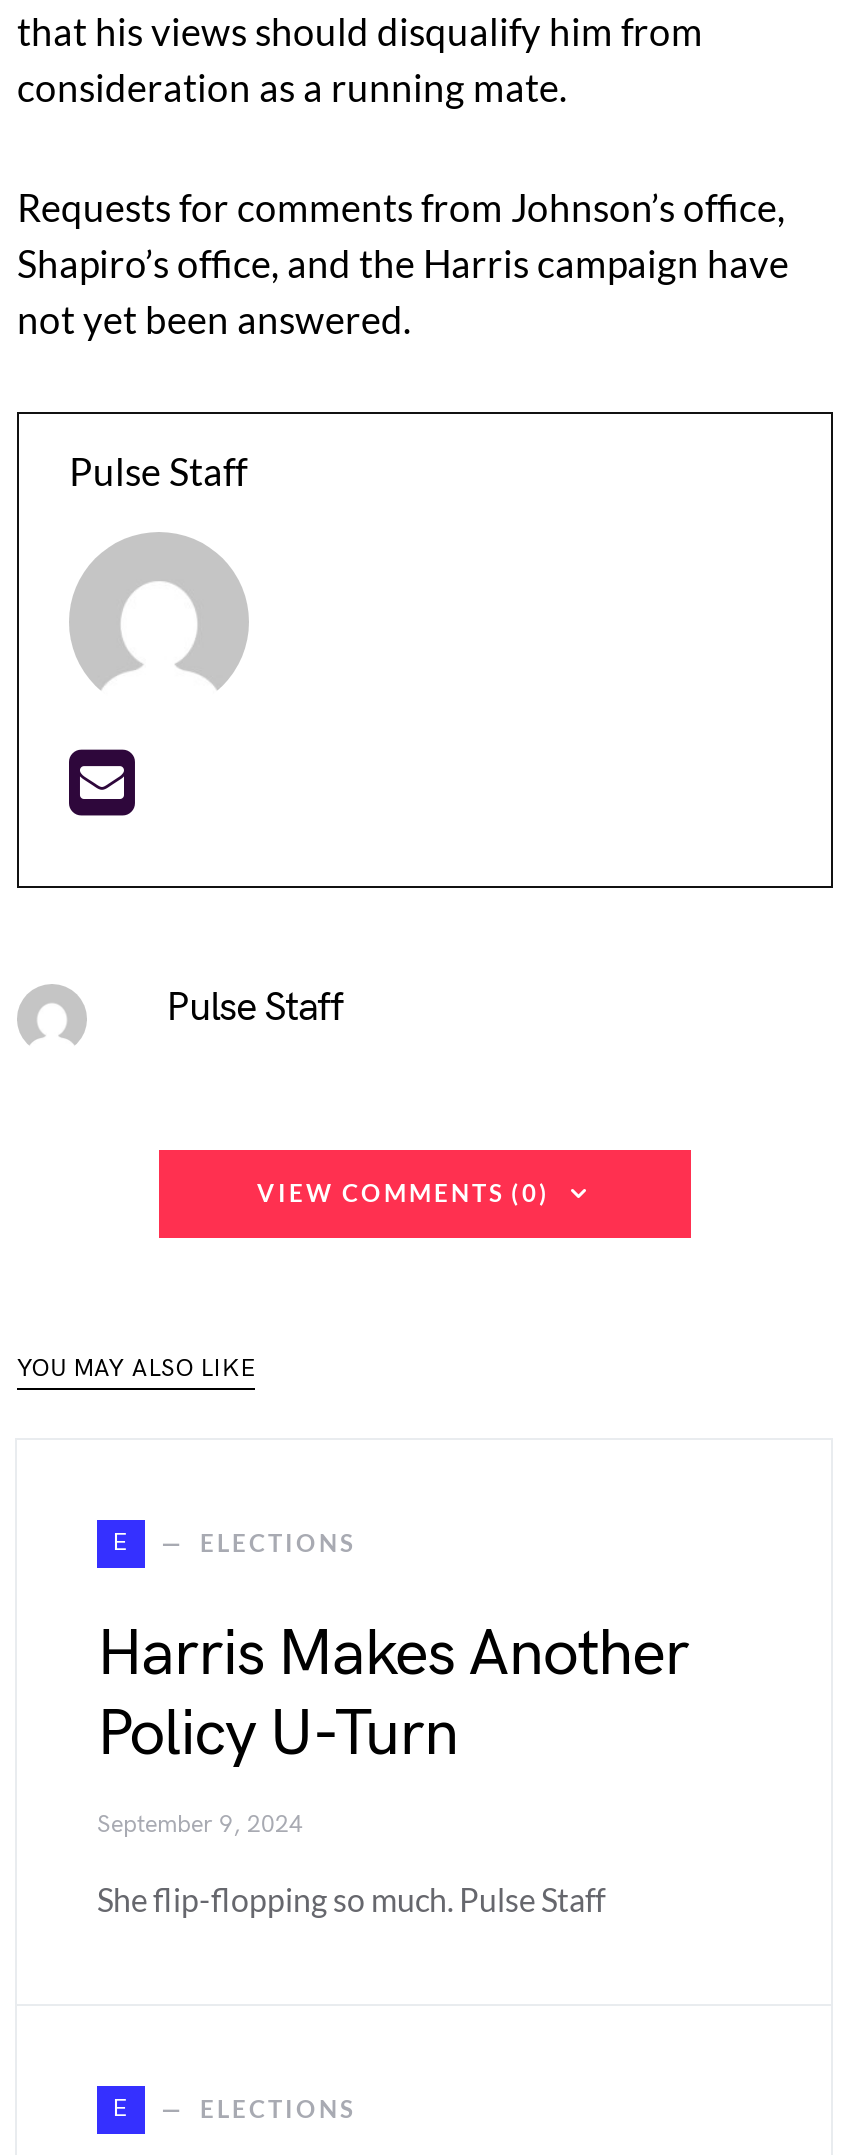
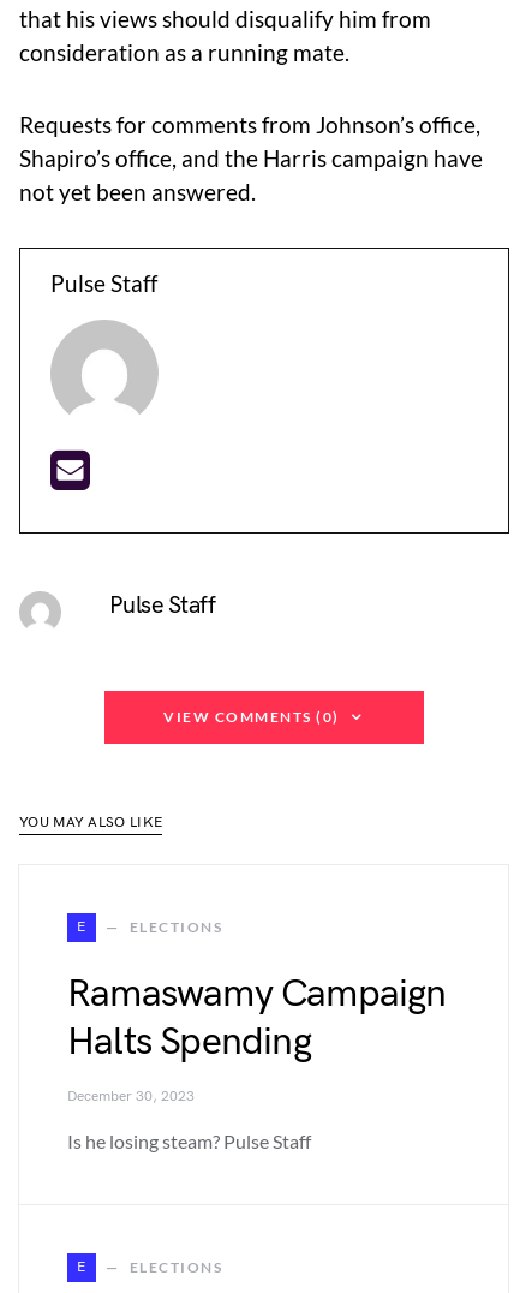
- Harris Makes Another
- Policy U-Turn
+ Ramaswamy Campaign
+ Halts Spending

- September 9, 2024
+ December 30, 2023

- She flip-flopping so much. Pulse Staff
+ Is he losing steam? Pulse Staff
